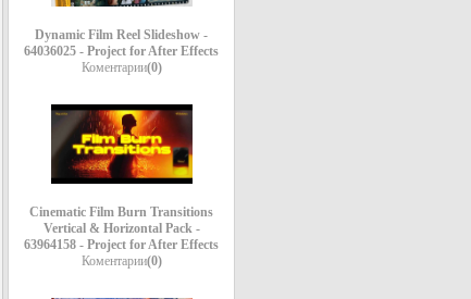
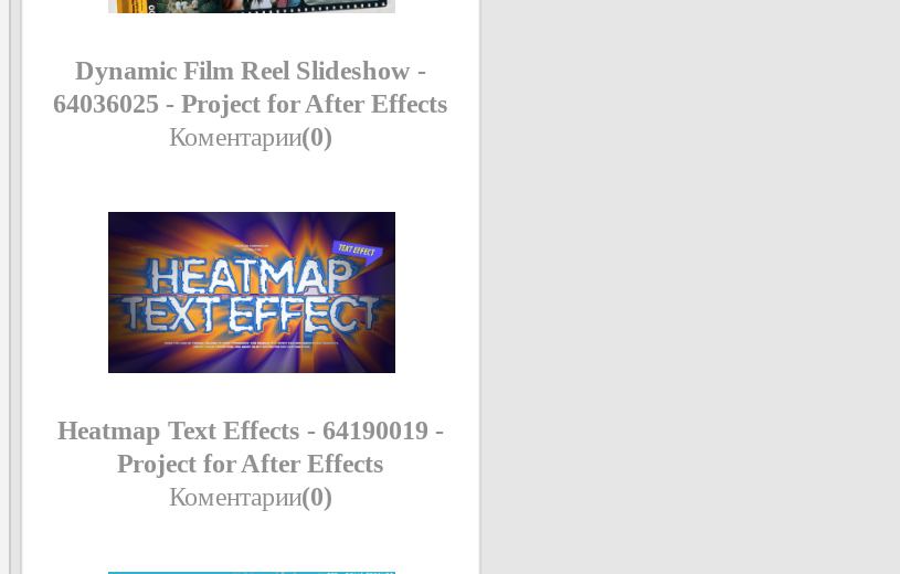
- [image]
- Cinematic Film Burn Transitions
- Vertical & Horizontal Pack -
- 63964158 - Project for After Effects
+ [image]
+ Heatmap Text Effects - 64190019 -
+ Project for After Effects
